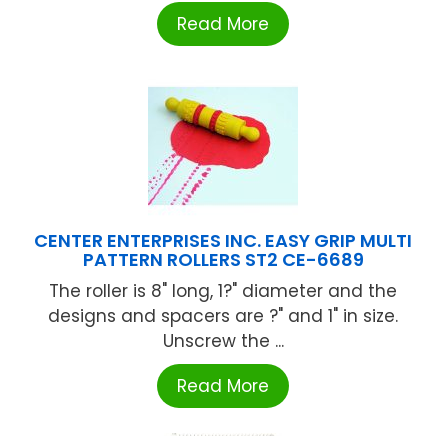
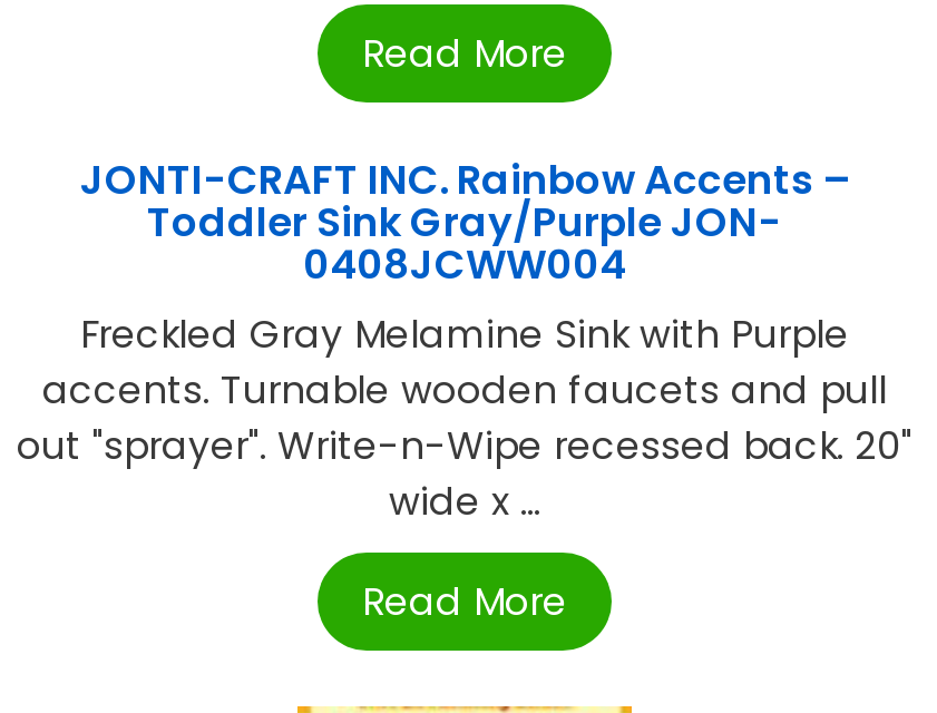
- CENTER ENTERPRISES INC. EASY GRIP MULTI
- PATTERN ROLLERS ST2 CE-6689
- The roller is 8" long, 1?" diameter and the
- designs and spacers are ?" and 1" in size.
- Unscrew the ...
+ JONTI-CRAFT INC. Rainbow Accents –
+ Toddler Sink Gray/Purple JON-
+ 0408JCWW004
+ Freckled Gray Melamine Sink with Purple
+ accents. Turnable wooden faucets and pull
+ out "sprayer". Write-n-Wipe recessed back. 20"
+ wide x ...
